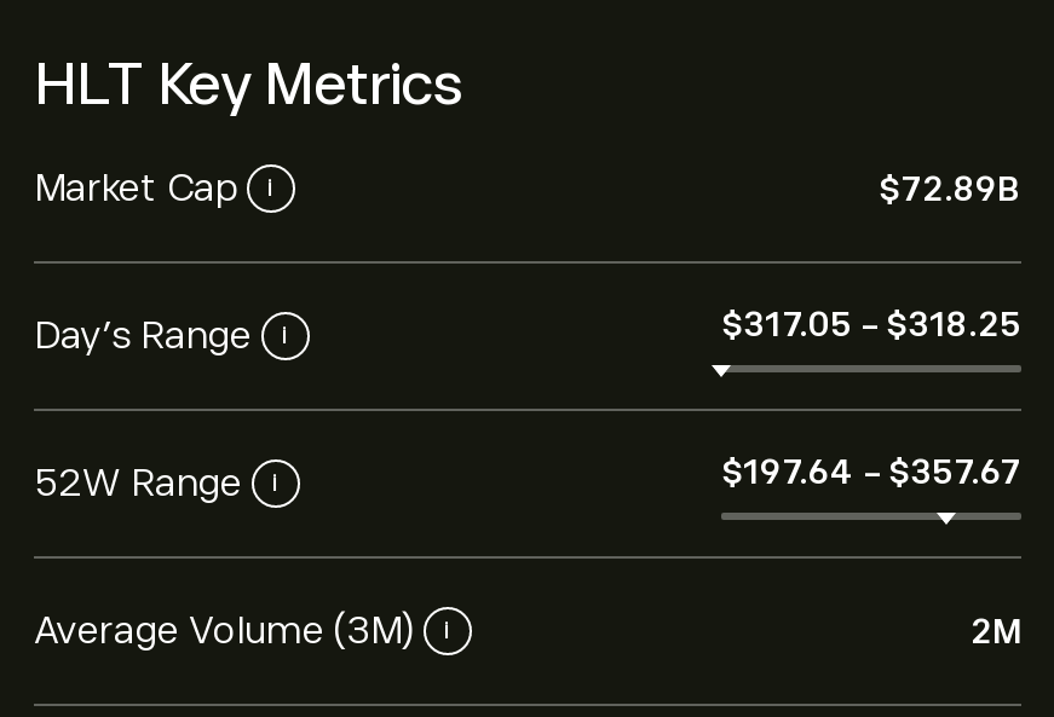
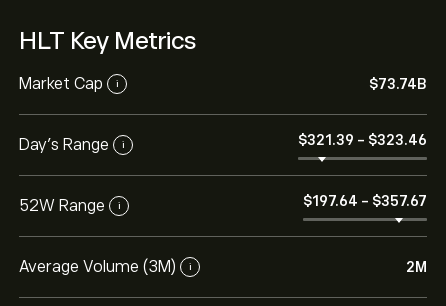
- $72.89B
+ $73.74B

- $317.05 - $318.25
+ $321.39 - $323.46
